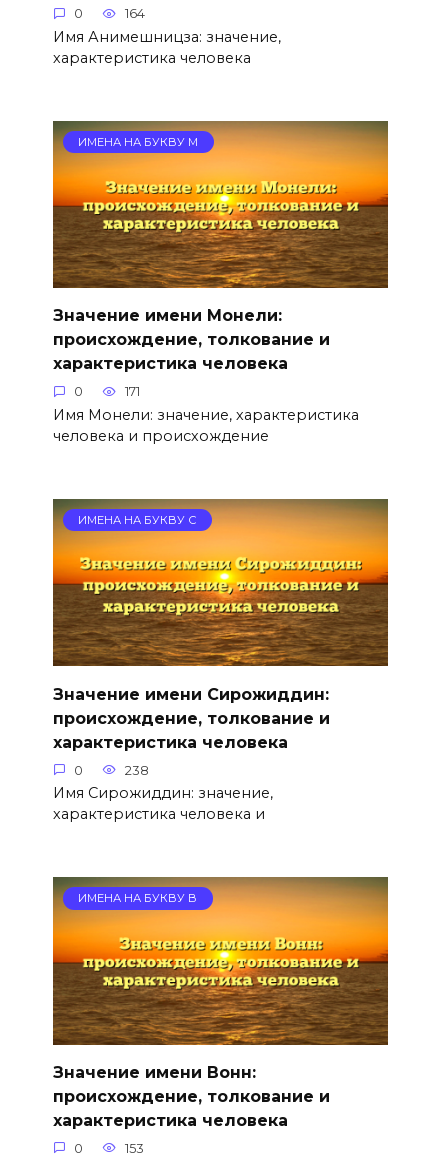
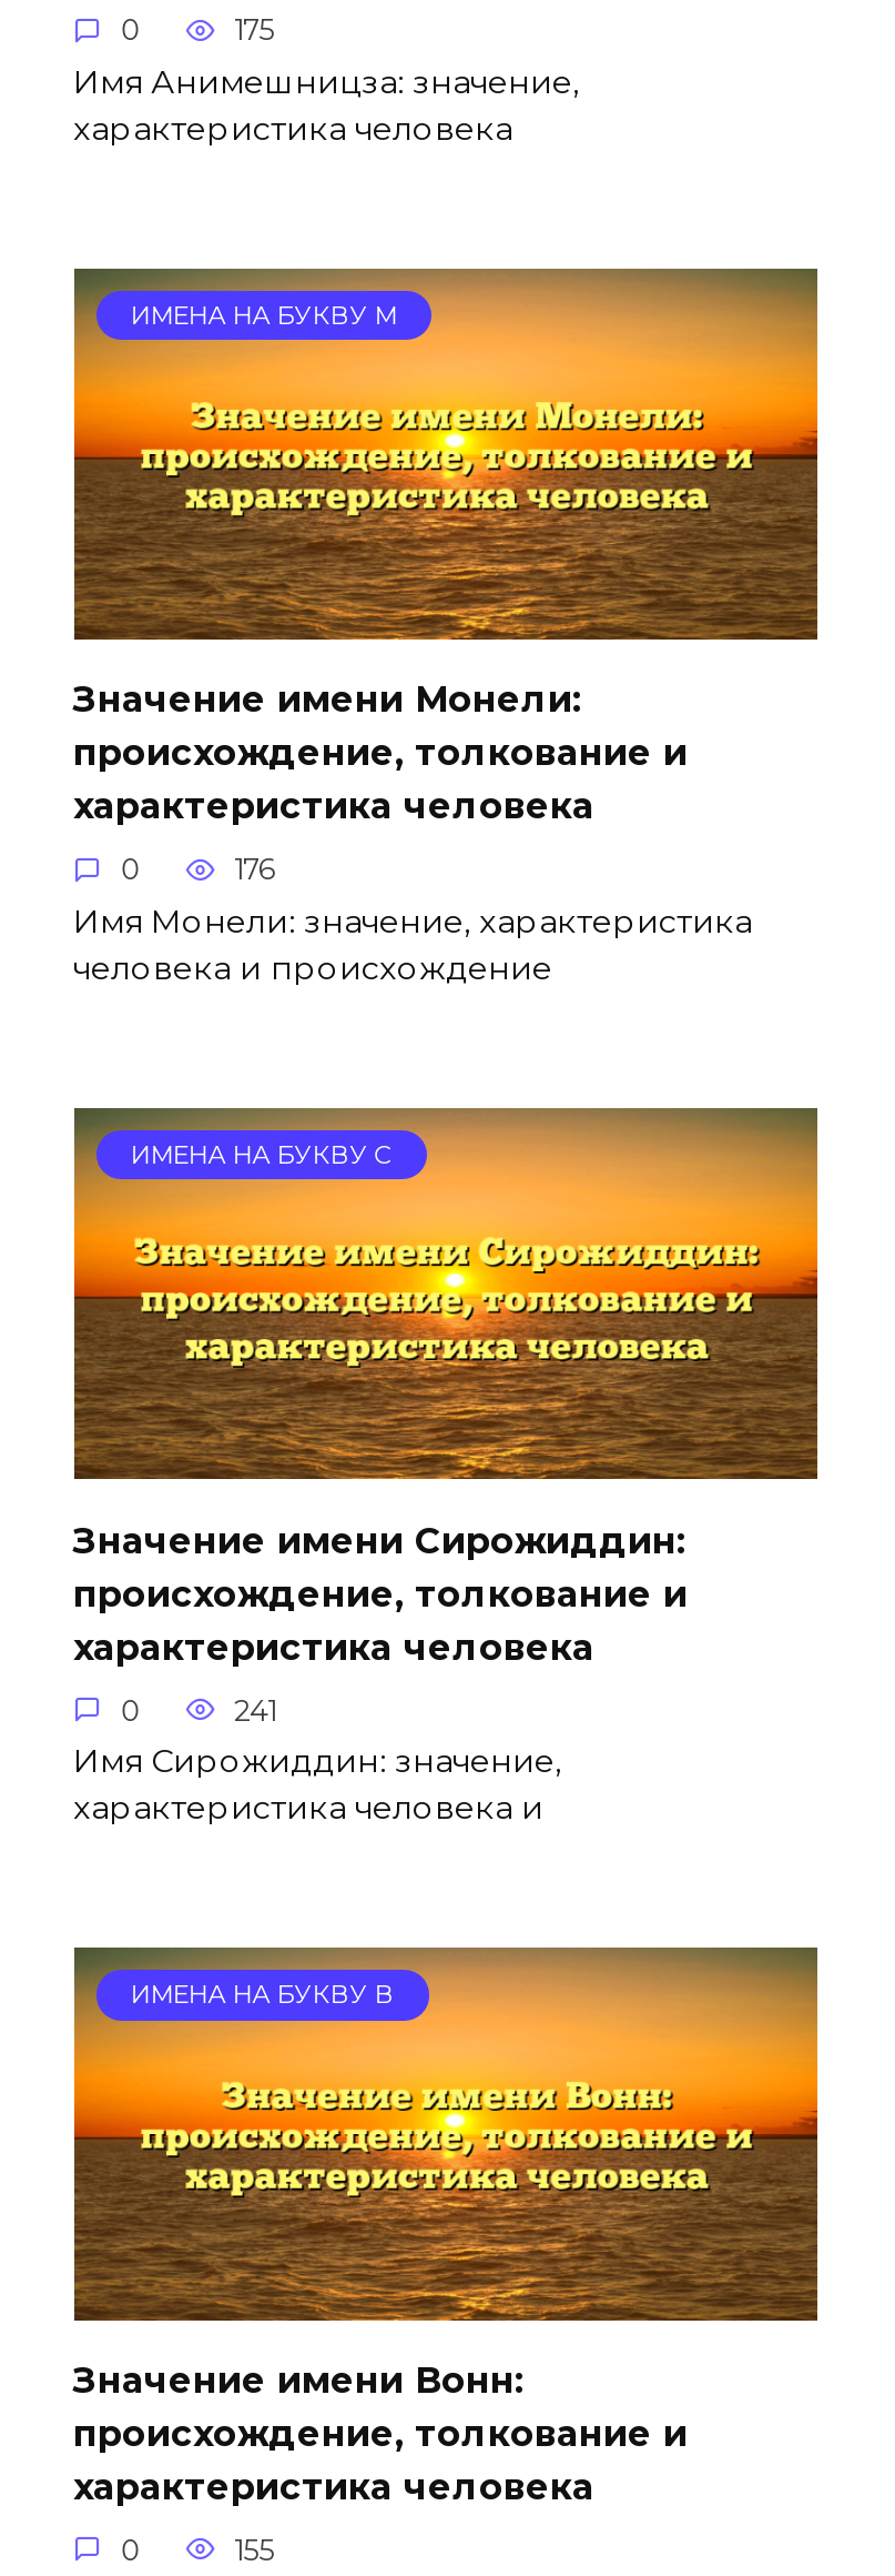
- 164
+ 175

- 171
+ 176

- 238
+ 241

- 153
+ 155
